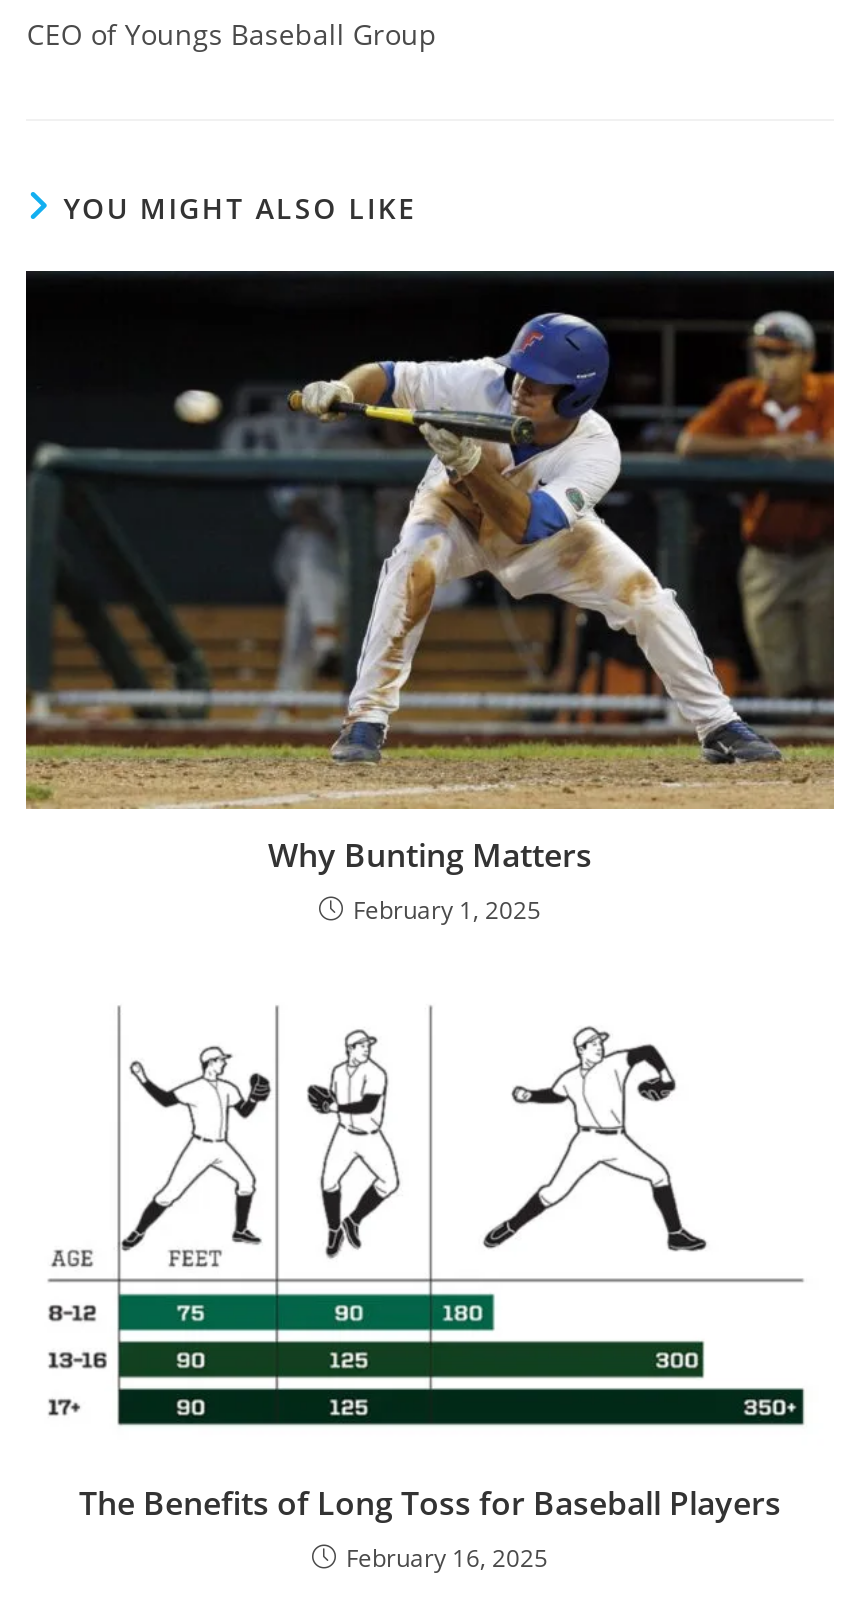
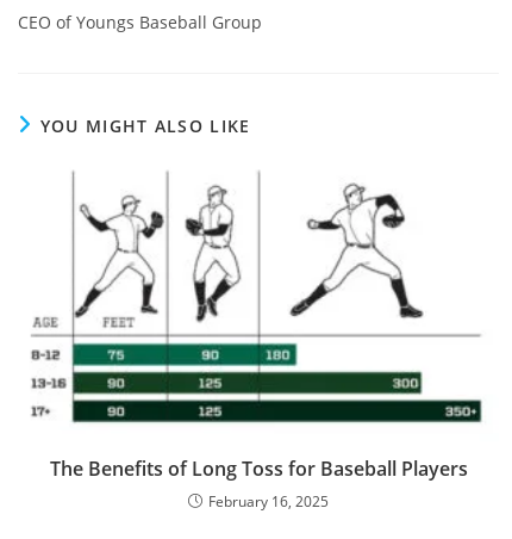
- [image]
- Why Bunting Matters
- February 1, 2025
